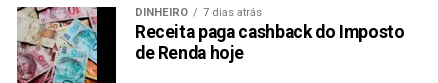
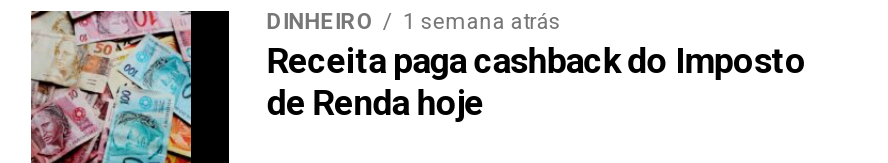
- DINHEIRO 7 dias atrás
+ DINHEIRO 1 semana atrás
